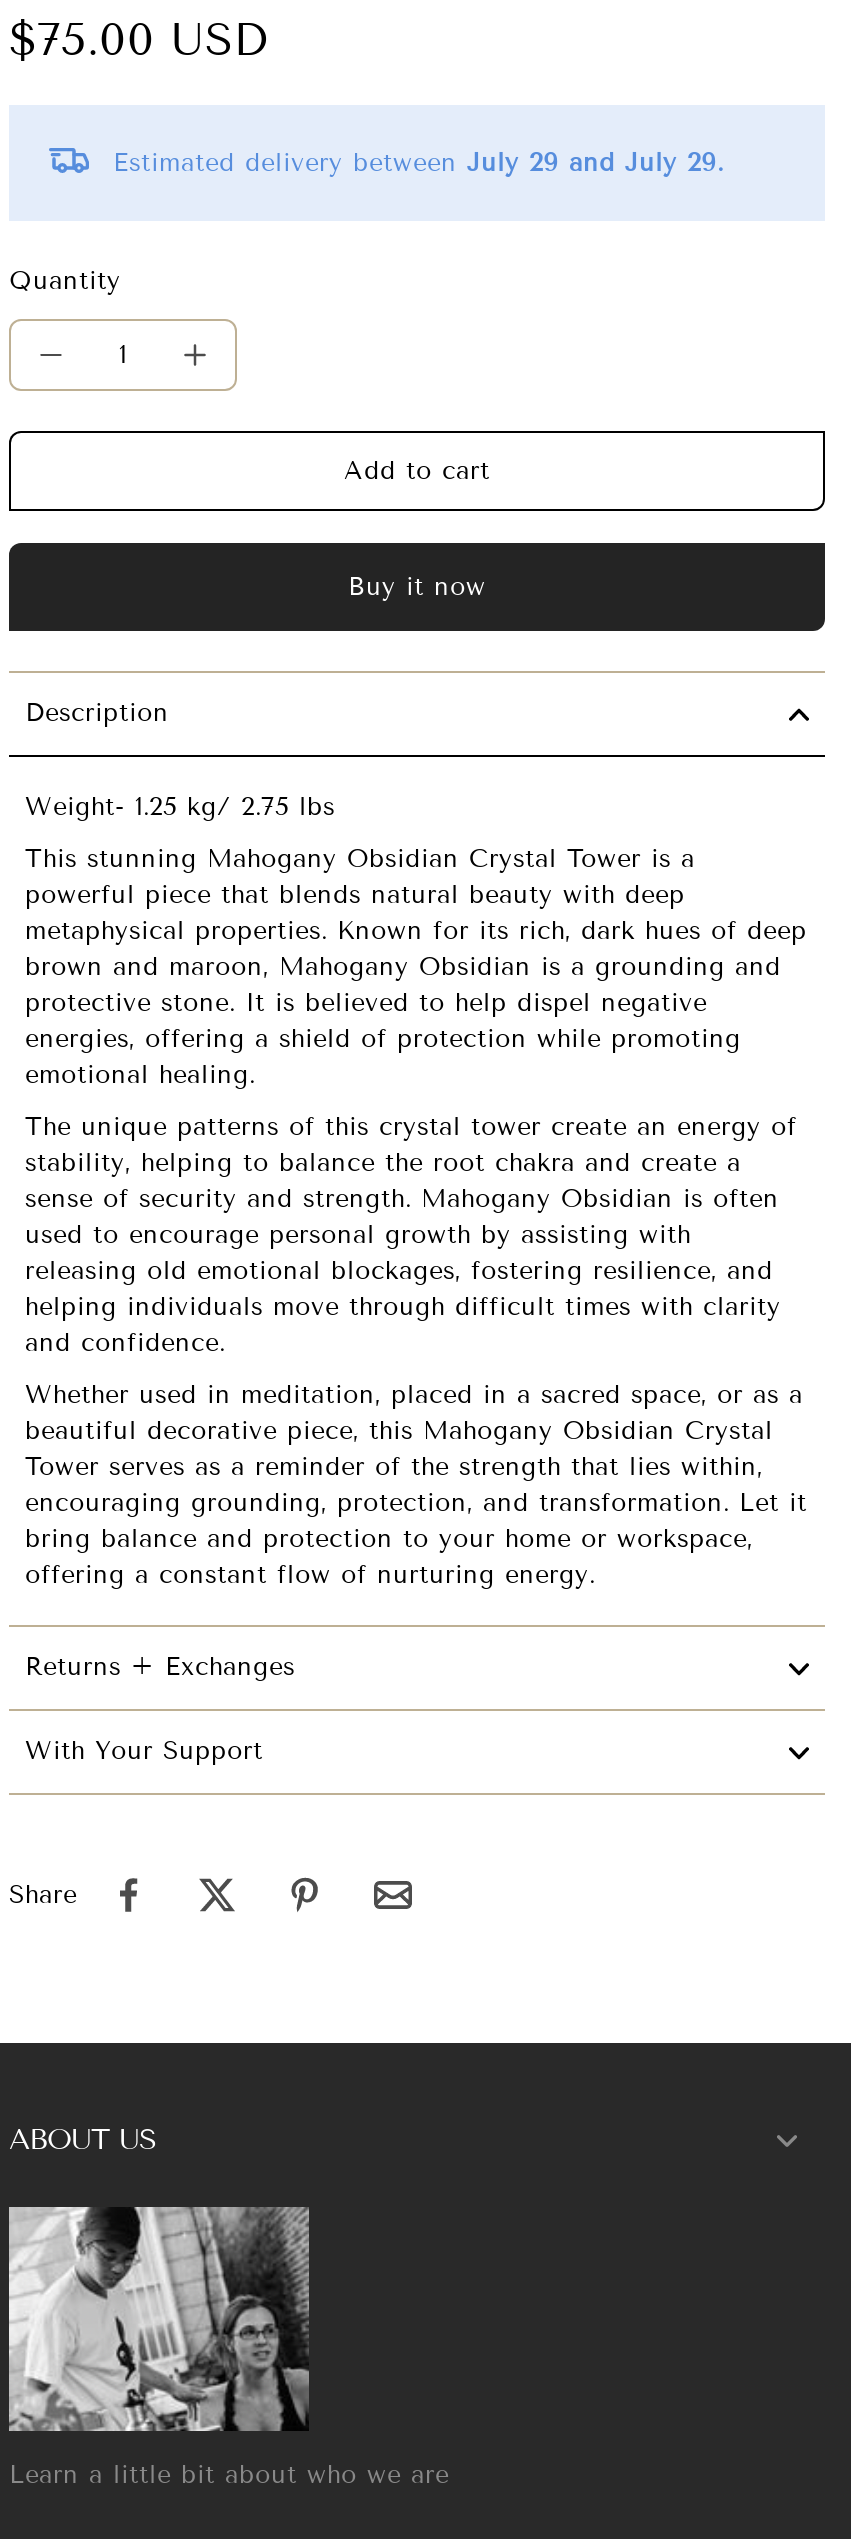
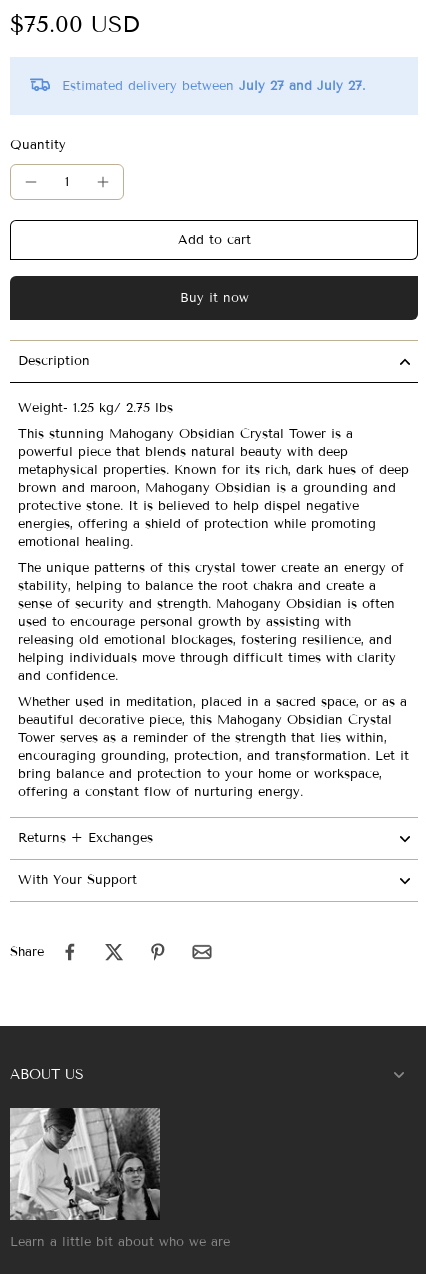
- Estimated delivery between July 29 and July 29.
+ Estimated delivery between July 27 and July 27.
